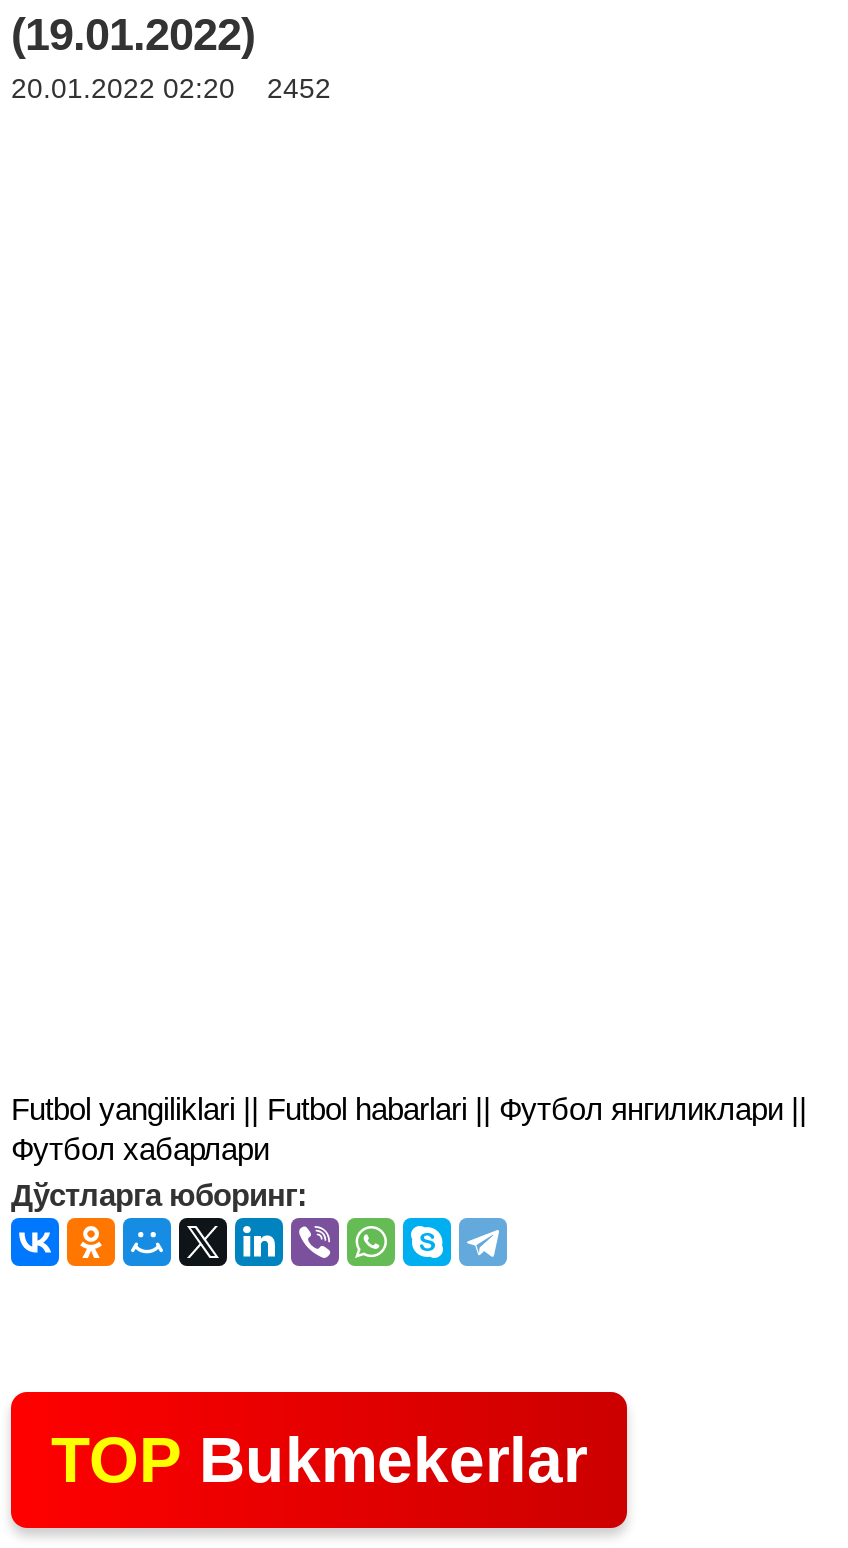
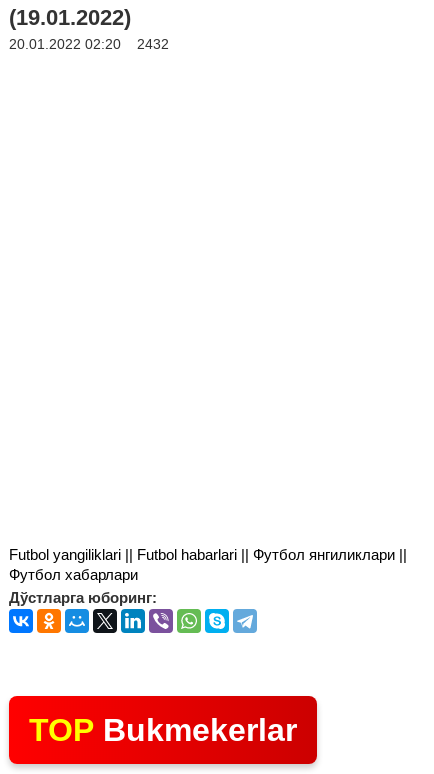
- 20.01.2022 02:20 2452
+ 20.01.2022 02:20 2432
